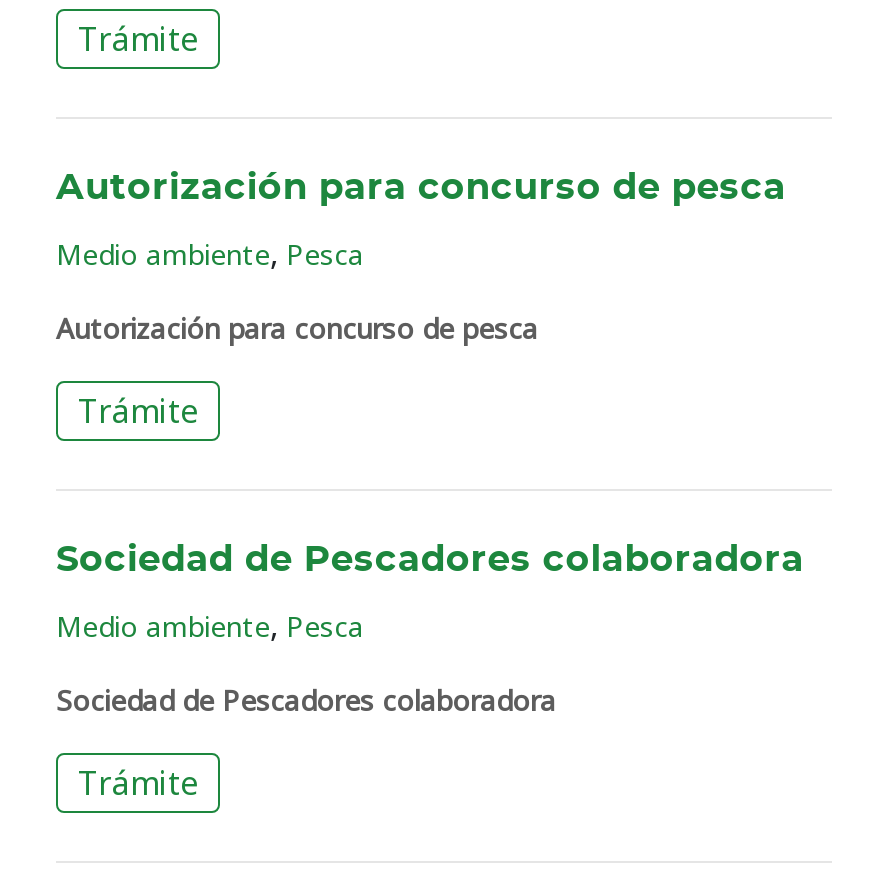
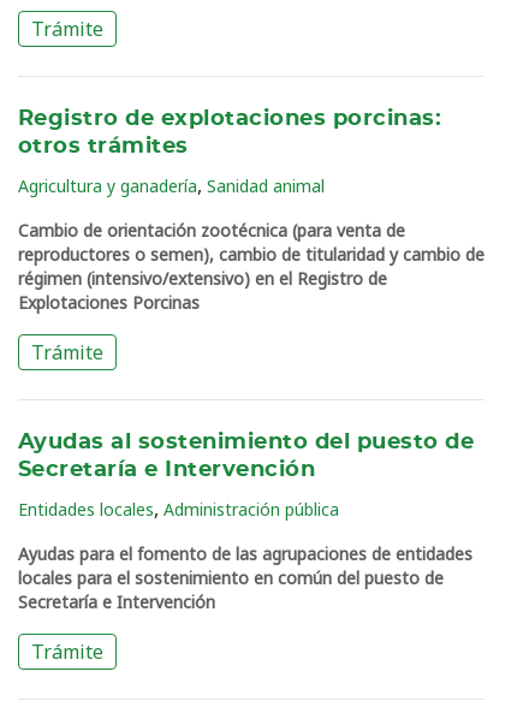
- Autorización para concurso de pesca
+ Registro de explotaciones porcinas:
+ otros trámites

- Medio ambiente, Pesca
+ Agricultura y ganadería, Sanidad animal

- Autorización para concurso de pesca
+ Cambio de orientación zootécnica (para venta de
+ reproductores o semen), cambio de titularidad y cambio de
+ régimen (intensivo/extensivo) en el Registro de
+ Explotaciones Porcinas

- Sociedad de Pescadores colaboradora
+ Ayudas al sostenimiento del puesto de
+ Secretaría e Intervención

- Medio ambiente, Pesca
+ Entidades locales, Administración pública

- Sociedad de Pescadores colaboradora
+ Ayudas para el fomento de las agrupaciones de entidades
+ locales para el sostenimiento en común del puesto de
+ Secretaría e Intervención
